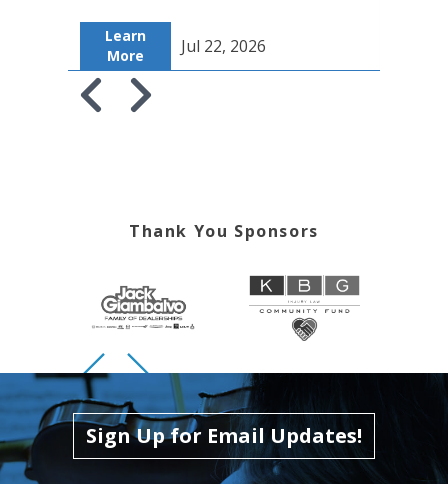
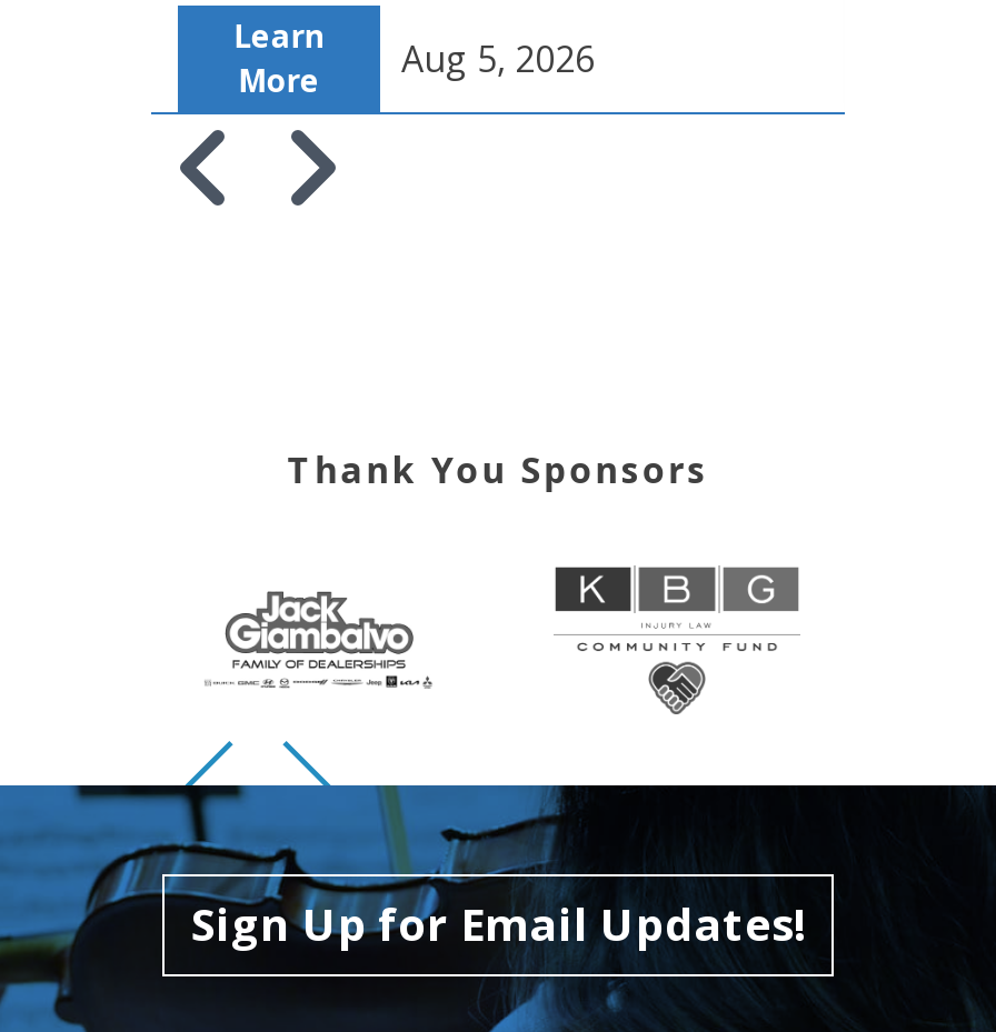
- Learn More Jul 22, 2026
+ Learn More Aug 5, 2026
